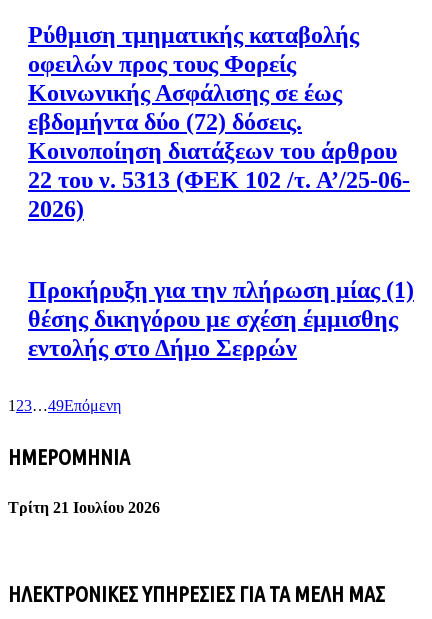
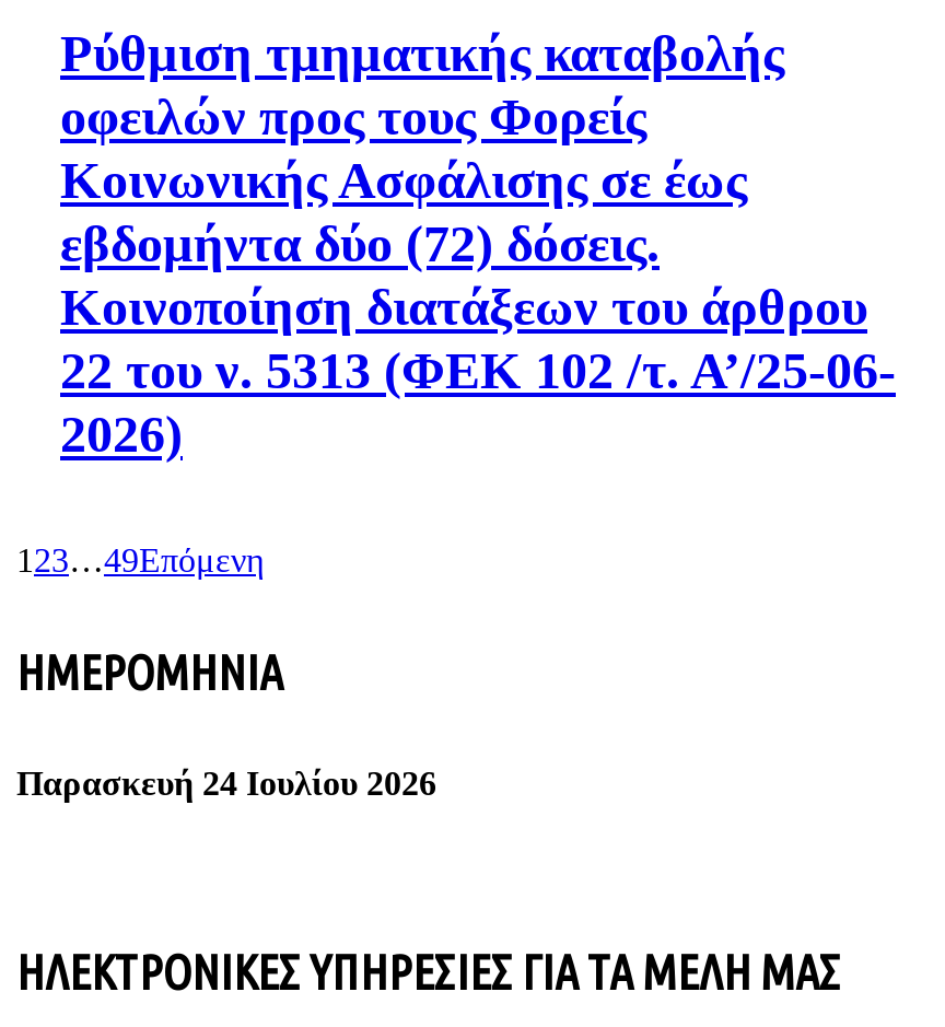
- Προκήρυξη για την πλήρωση μίας (1)
- θέσης δικηγόρου με σχέση έμμισθης
- εντολής στο Δήμο Σερρών

- Τρίτη 21 Ιουλίου 2026
+ Παρασκευή 24 Ιουλίου 2026
